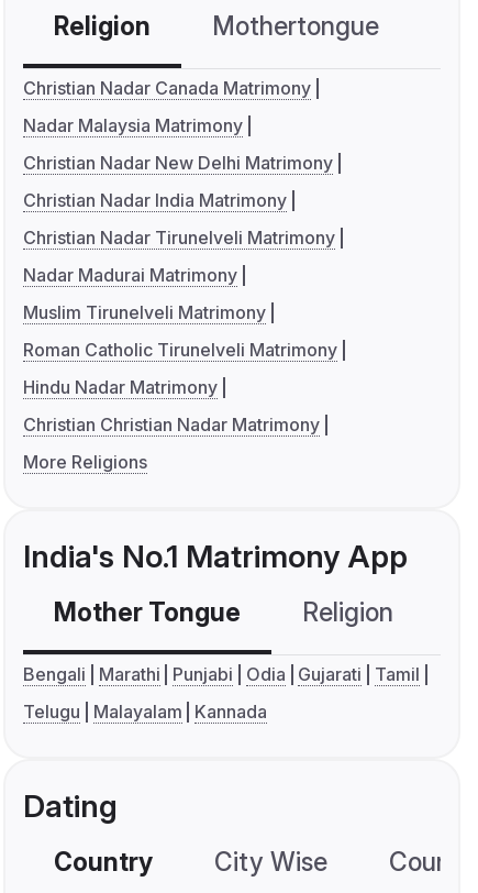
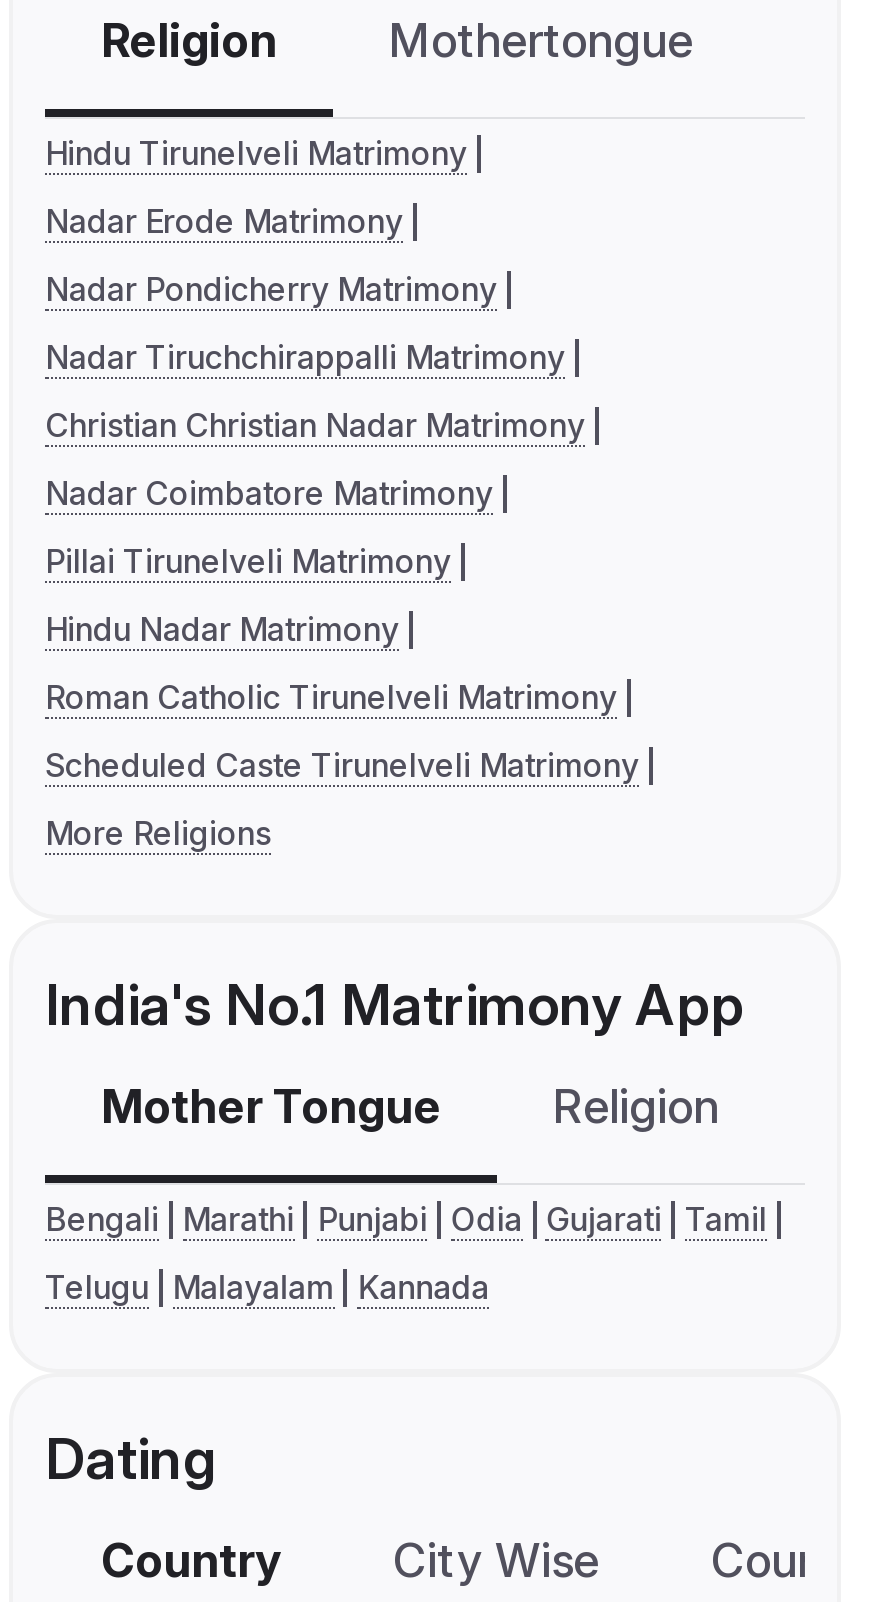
- Christian Nadar Canada Matrimony
- Nadar Malaysia Matrimony
- Christian Nadar New Delhi Matrimony
- Christian Nadar India Matrimony
- Christian Nadar Tirunelveli Matrimony
- Nadar Madurai Matrimony
- Muslim Tirunelveli Matrimony
+ Hindu Tirunelveli Matrimony
+ Nadar Erode Matrimony
+ Nadar Pondicherry Matrimony
+ Nadar Tiruchchirappalli Matrimony
+ Nadar Coimbatore Matrimony
+ Pillai Tirunelveli Matrimony

moved down: Roman Catholic Tirunelveli Matrimony

+ Scheduled Caste Tirunelveli Matrimony

moved up: Hindu Nadar Matrimony | Christian Christian Nadar Matrimony
